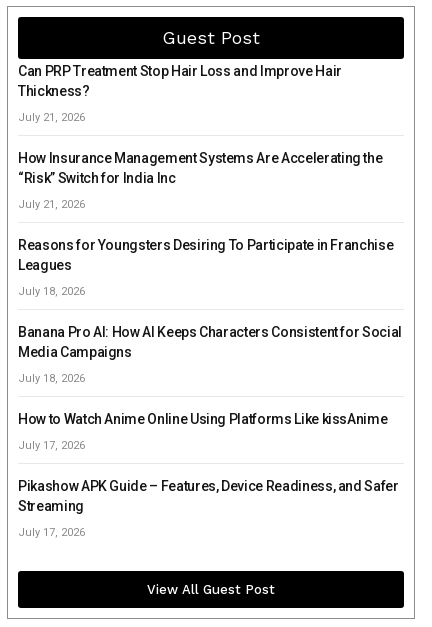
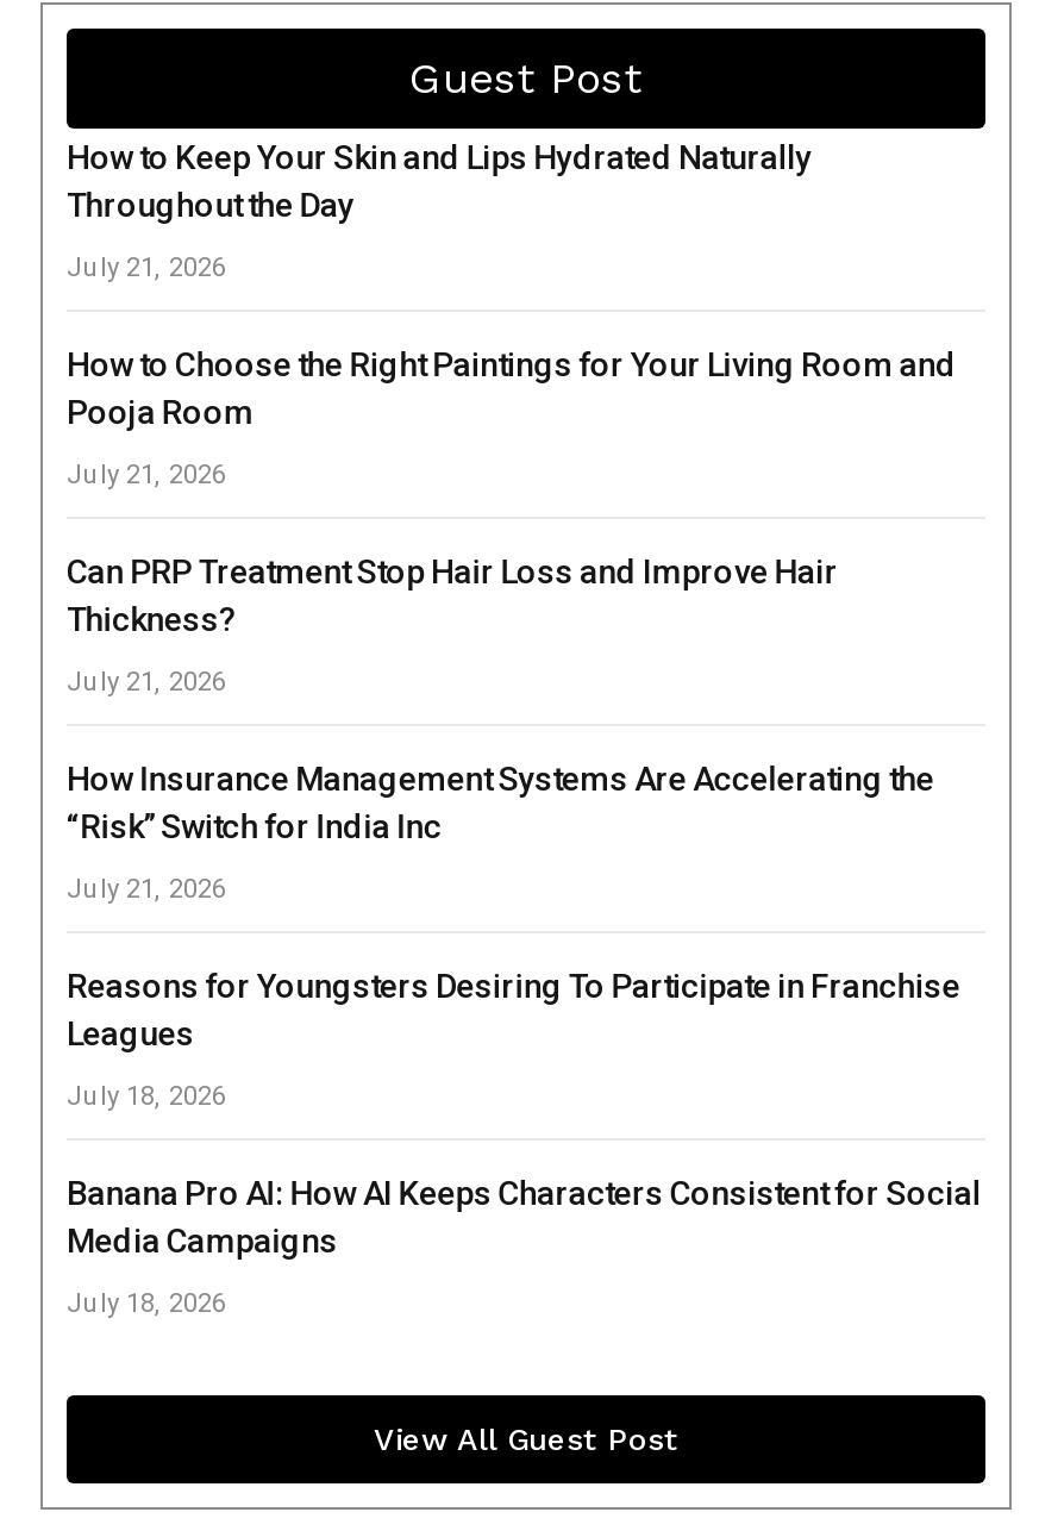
+ How to Keep Your Skin and Lips Hydrated Naturally
+ Throughout the Day
+ July 21, 2026
+ How to Choose the Right Paintings for Your Living Room and
+ Pooja Room
+ July 21, 2026

moved down: Can PRP Treatment Stop Hair Loss and Improve Hair | Thickness? | July 21, 2026 | ... | Media Campaigns | July 18, 2026

- How to Watch Anime Online Using Platforms Like kissAnime
- July 17, 2026
- Pikashow APK Guide – Features, Device Readiness, and Safer
- Streaming
- July 17, 2026
